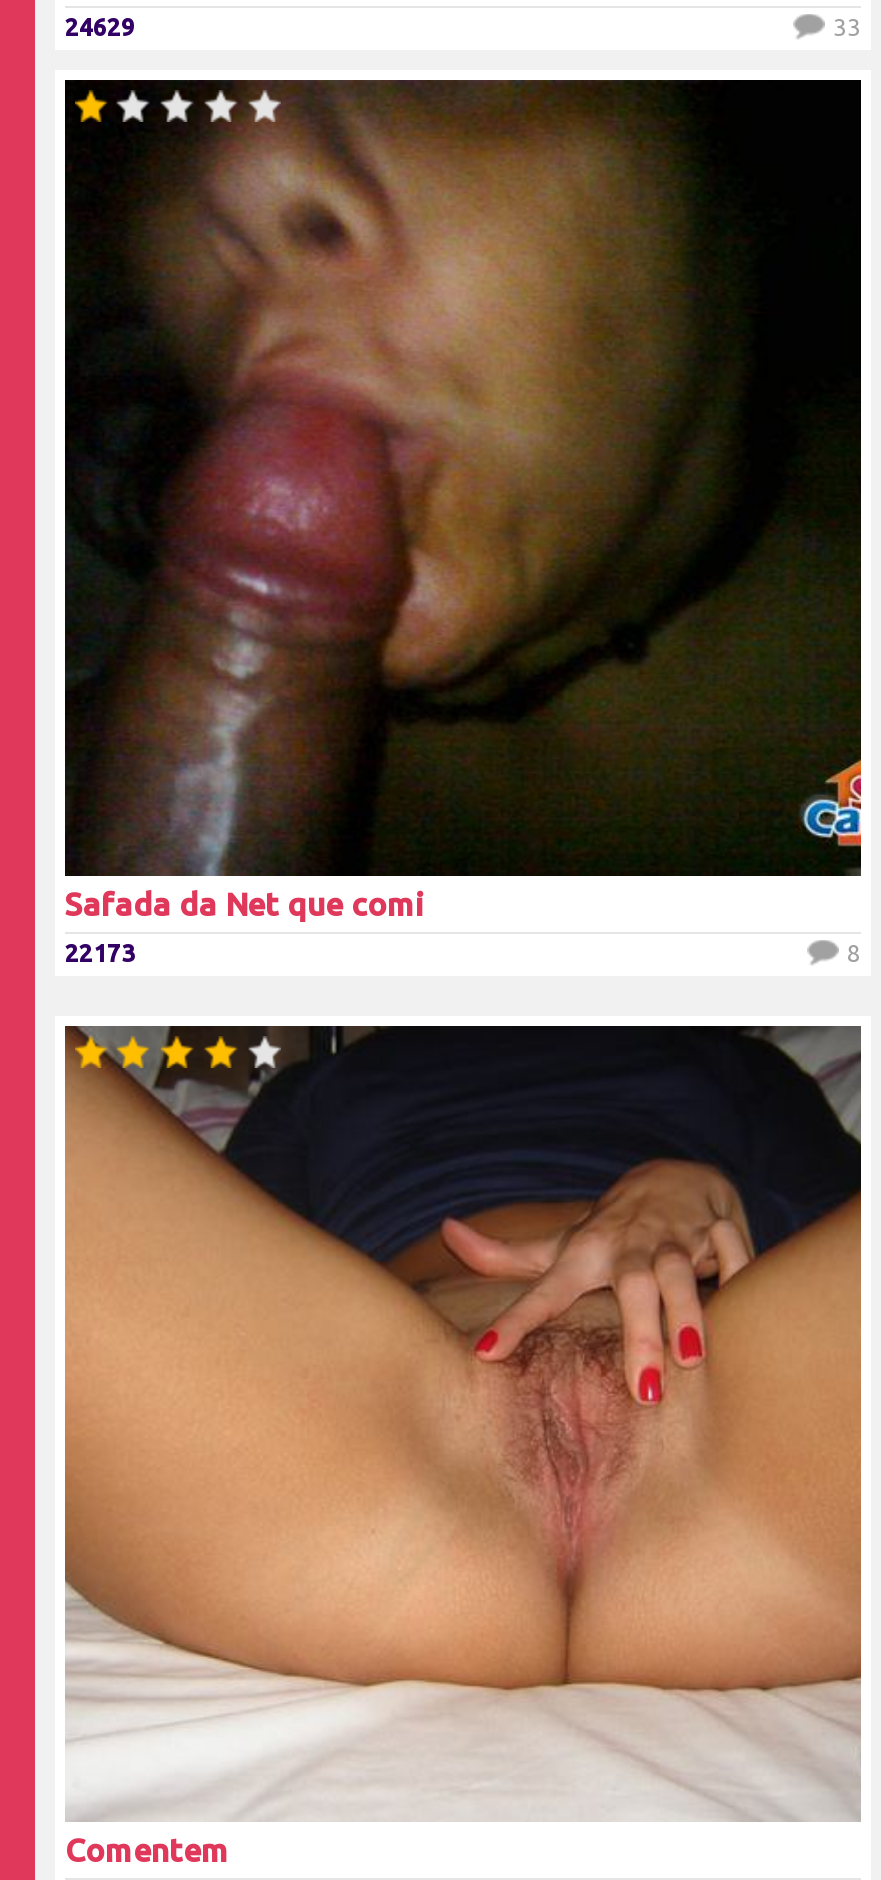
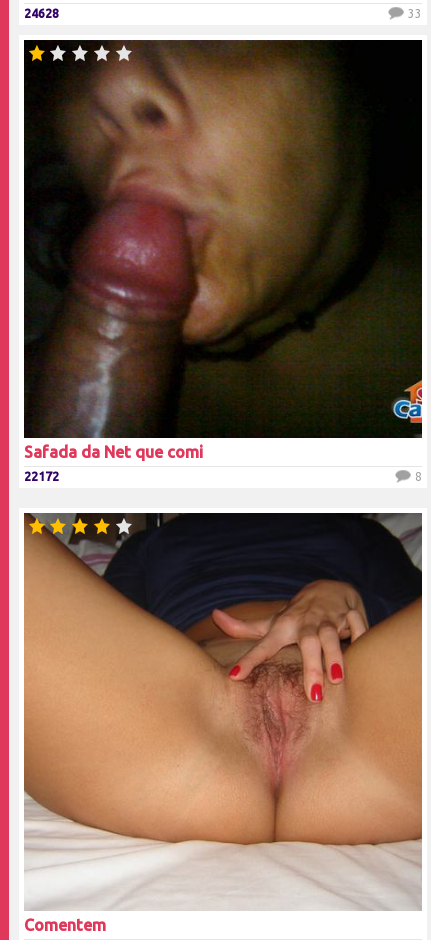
- 24629
+ 24628

- 22173
+ 22172
